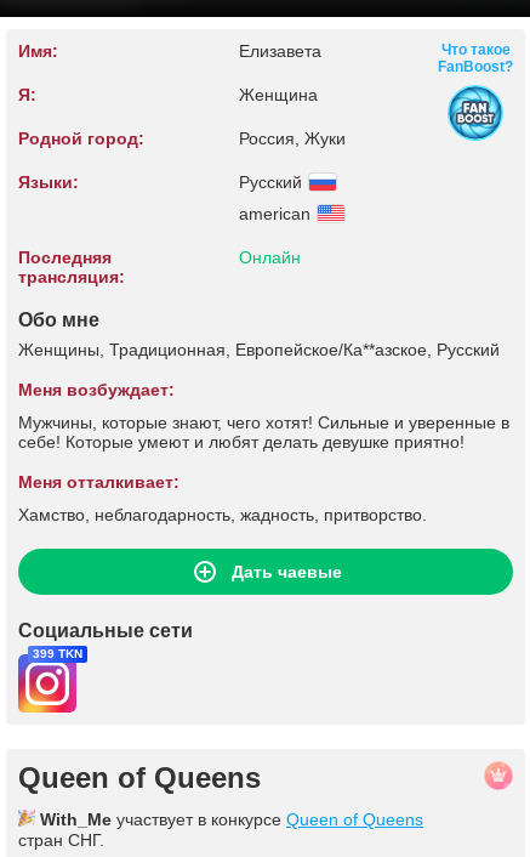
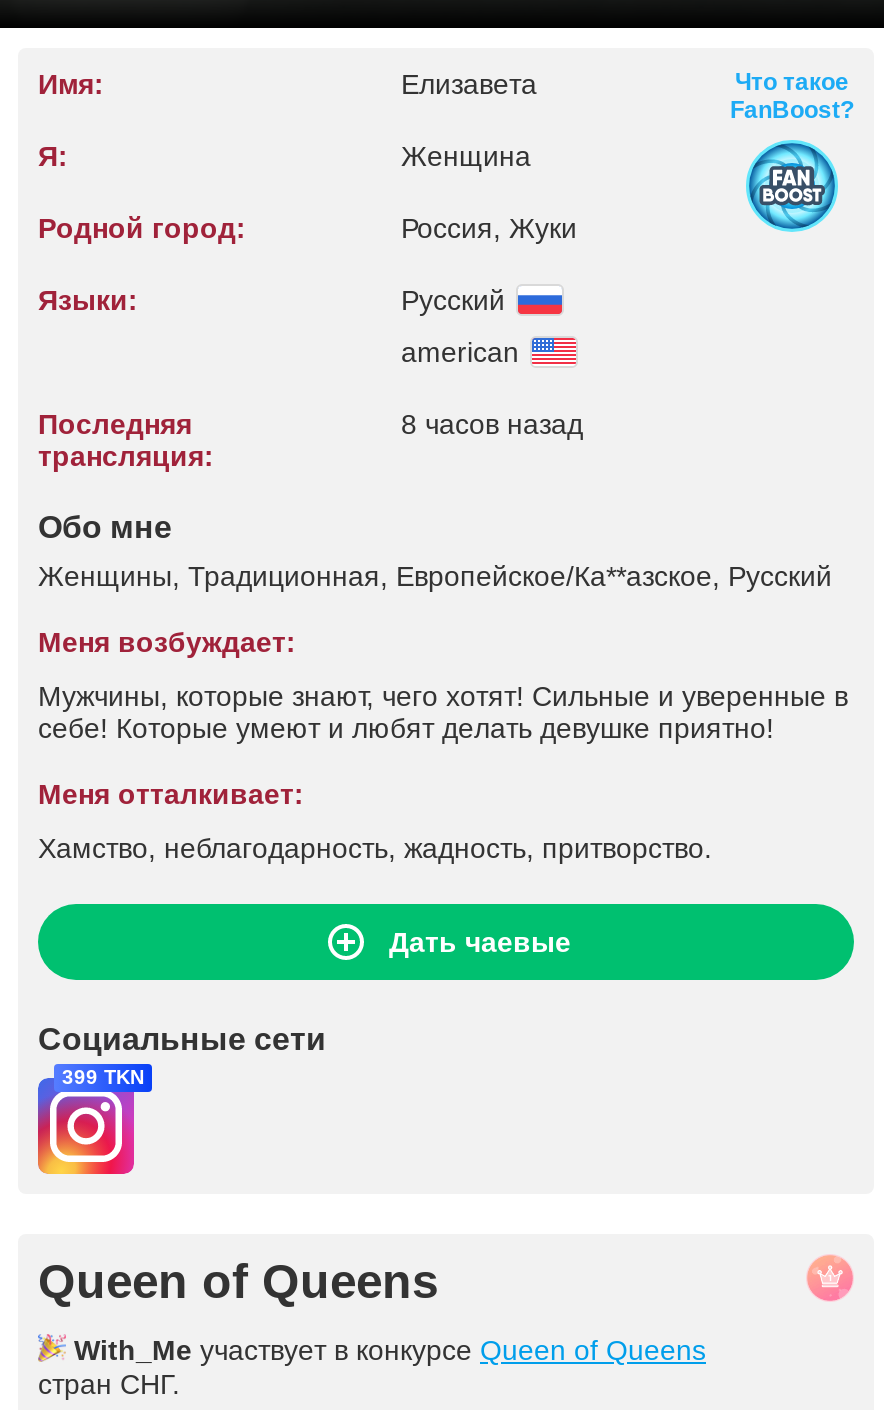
- Онлайн
+ 8 часов назад
